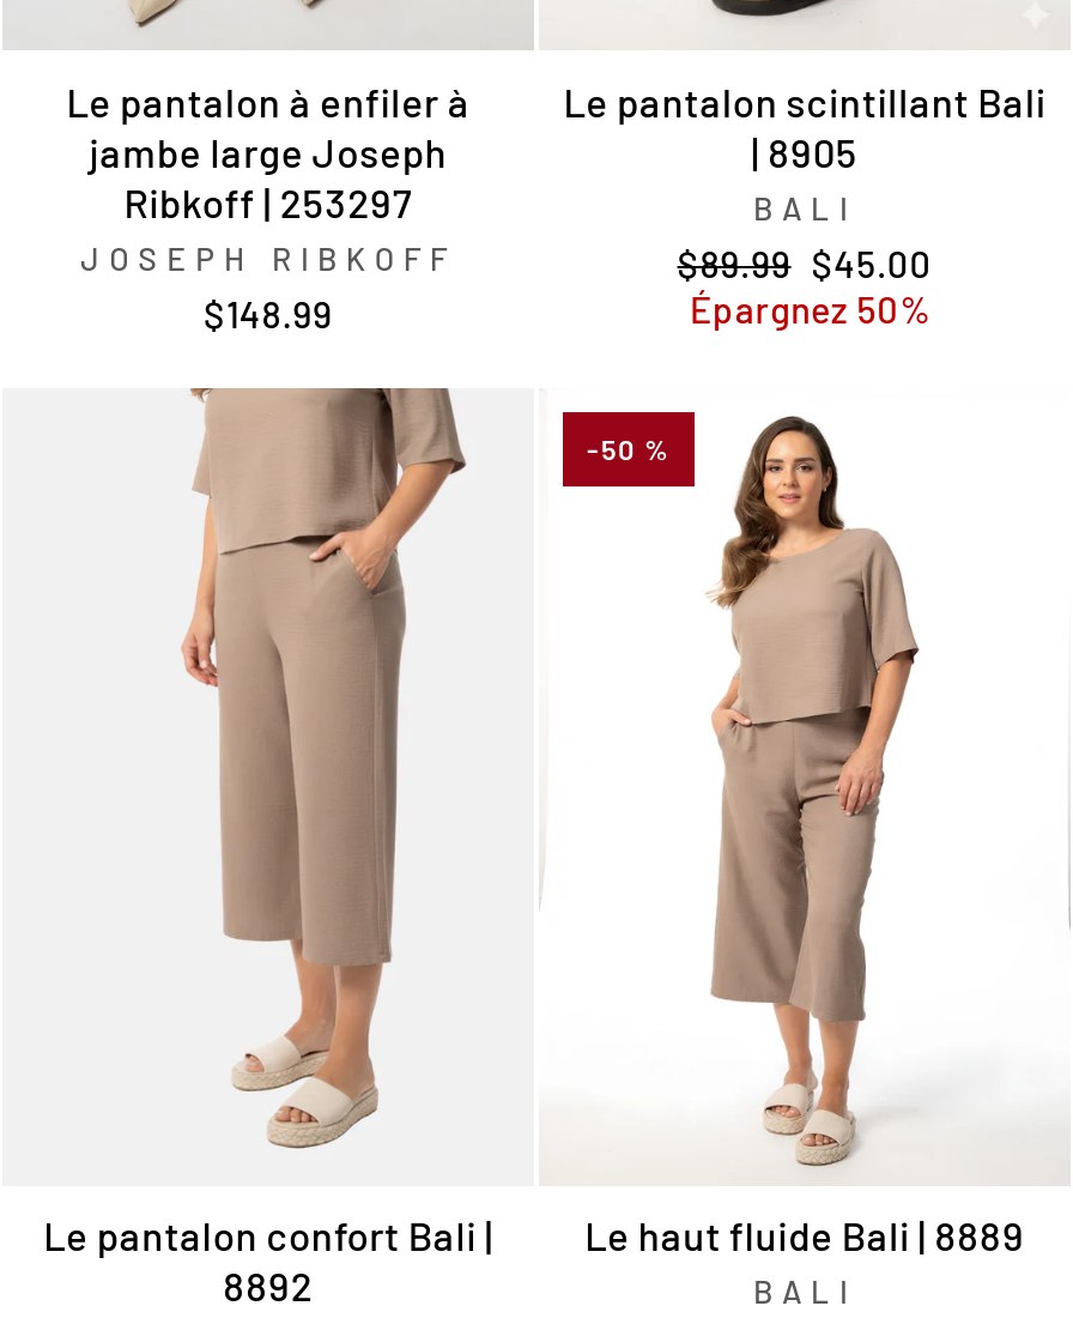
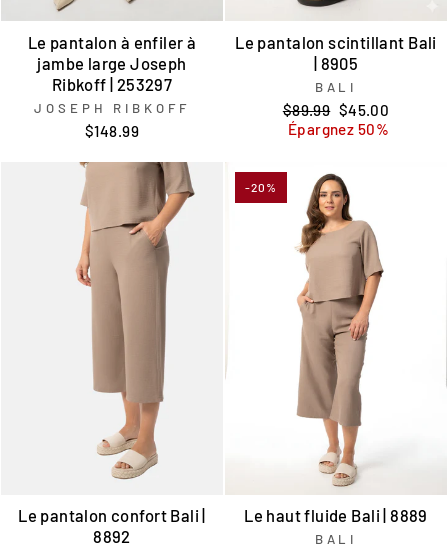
- -50 %
+ -20%
